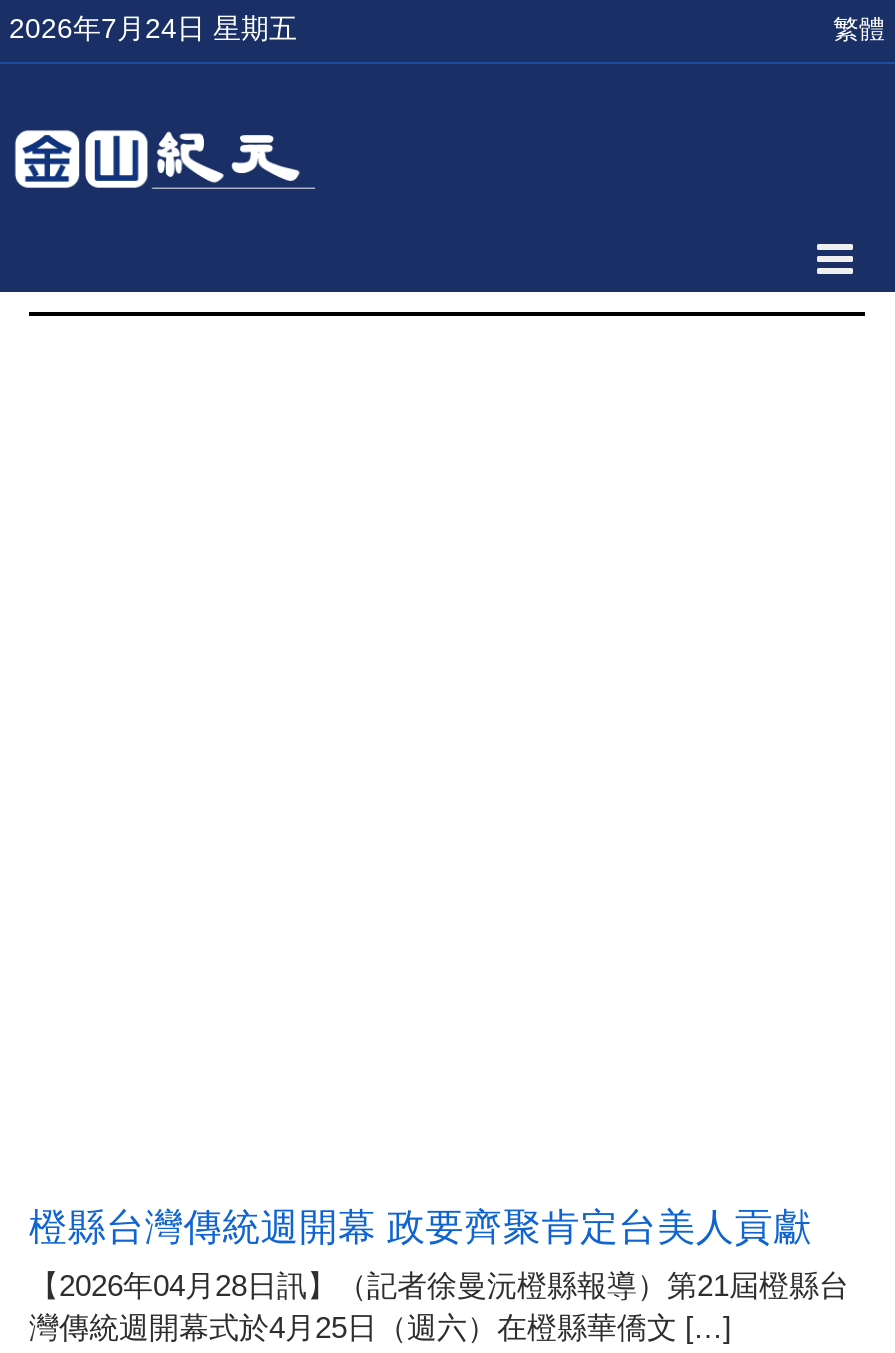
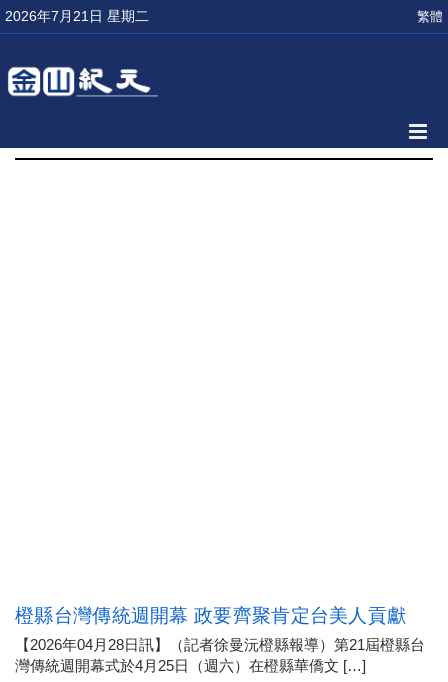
- 2026年7月24日 星期五
+ 2026年7月21日 星期二
